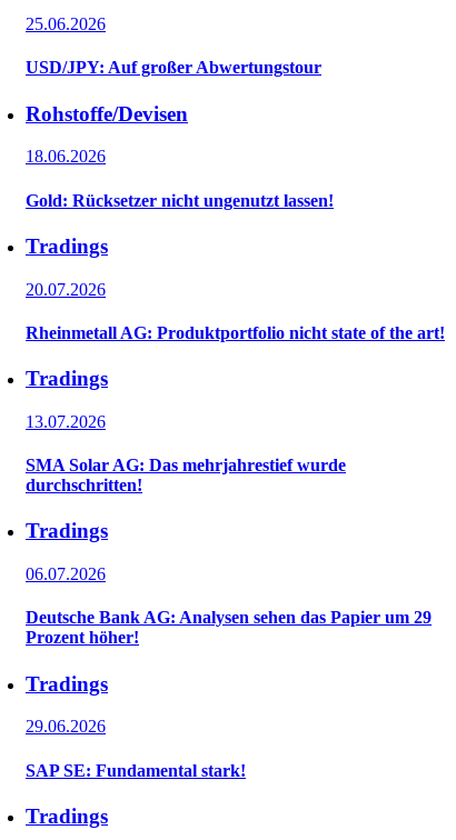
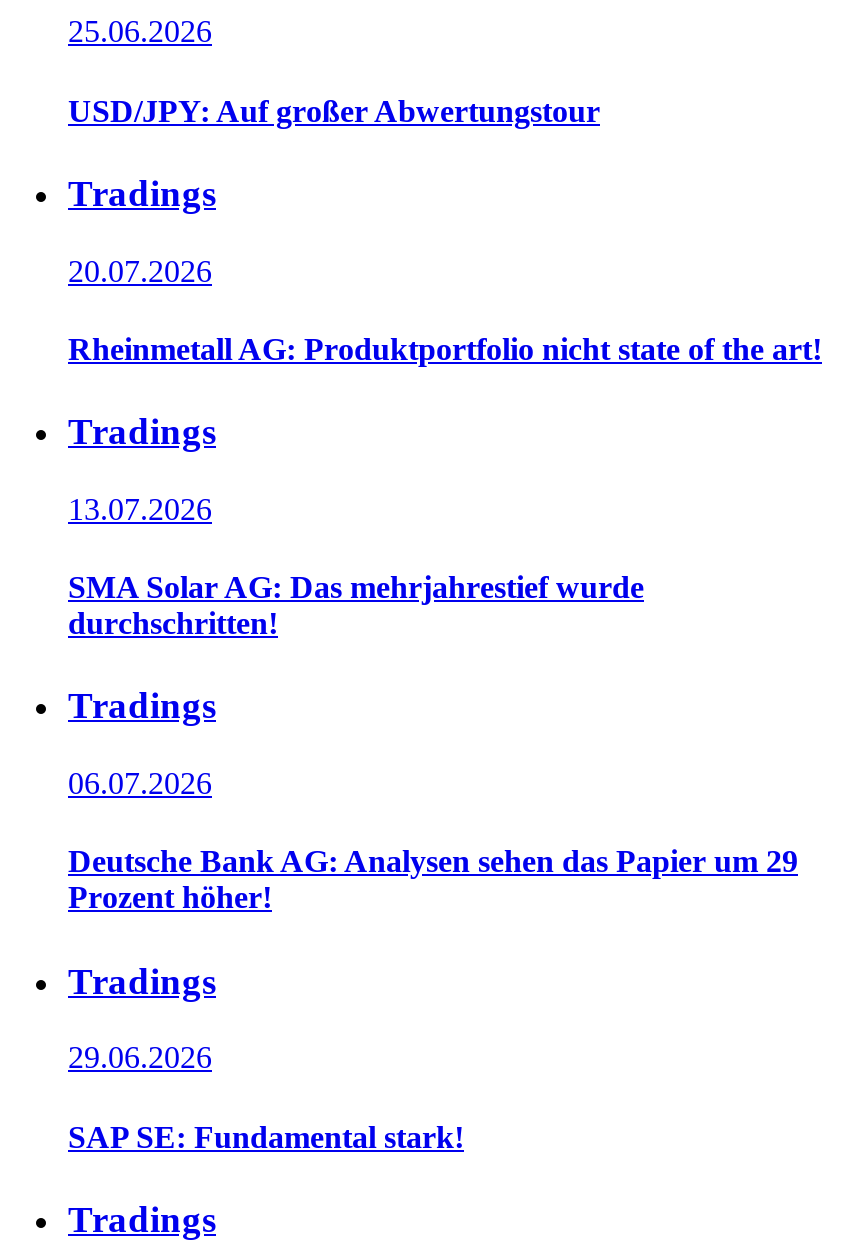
- Rohstoffe/Devisen
- 18.06.2026
- Gold: Rücksetzer nicht ungenutzt lassen!
